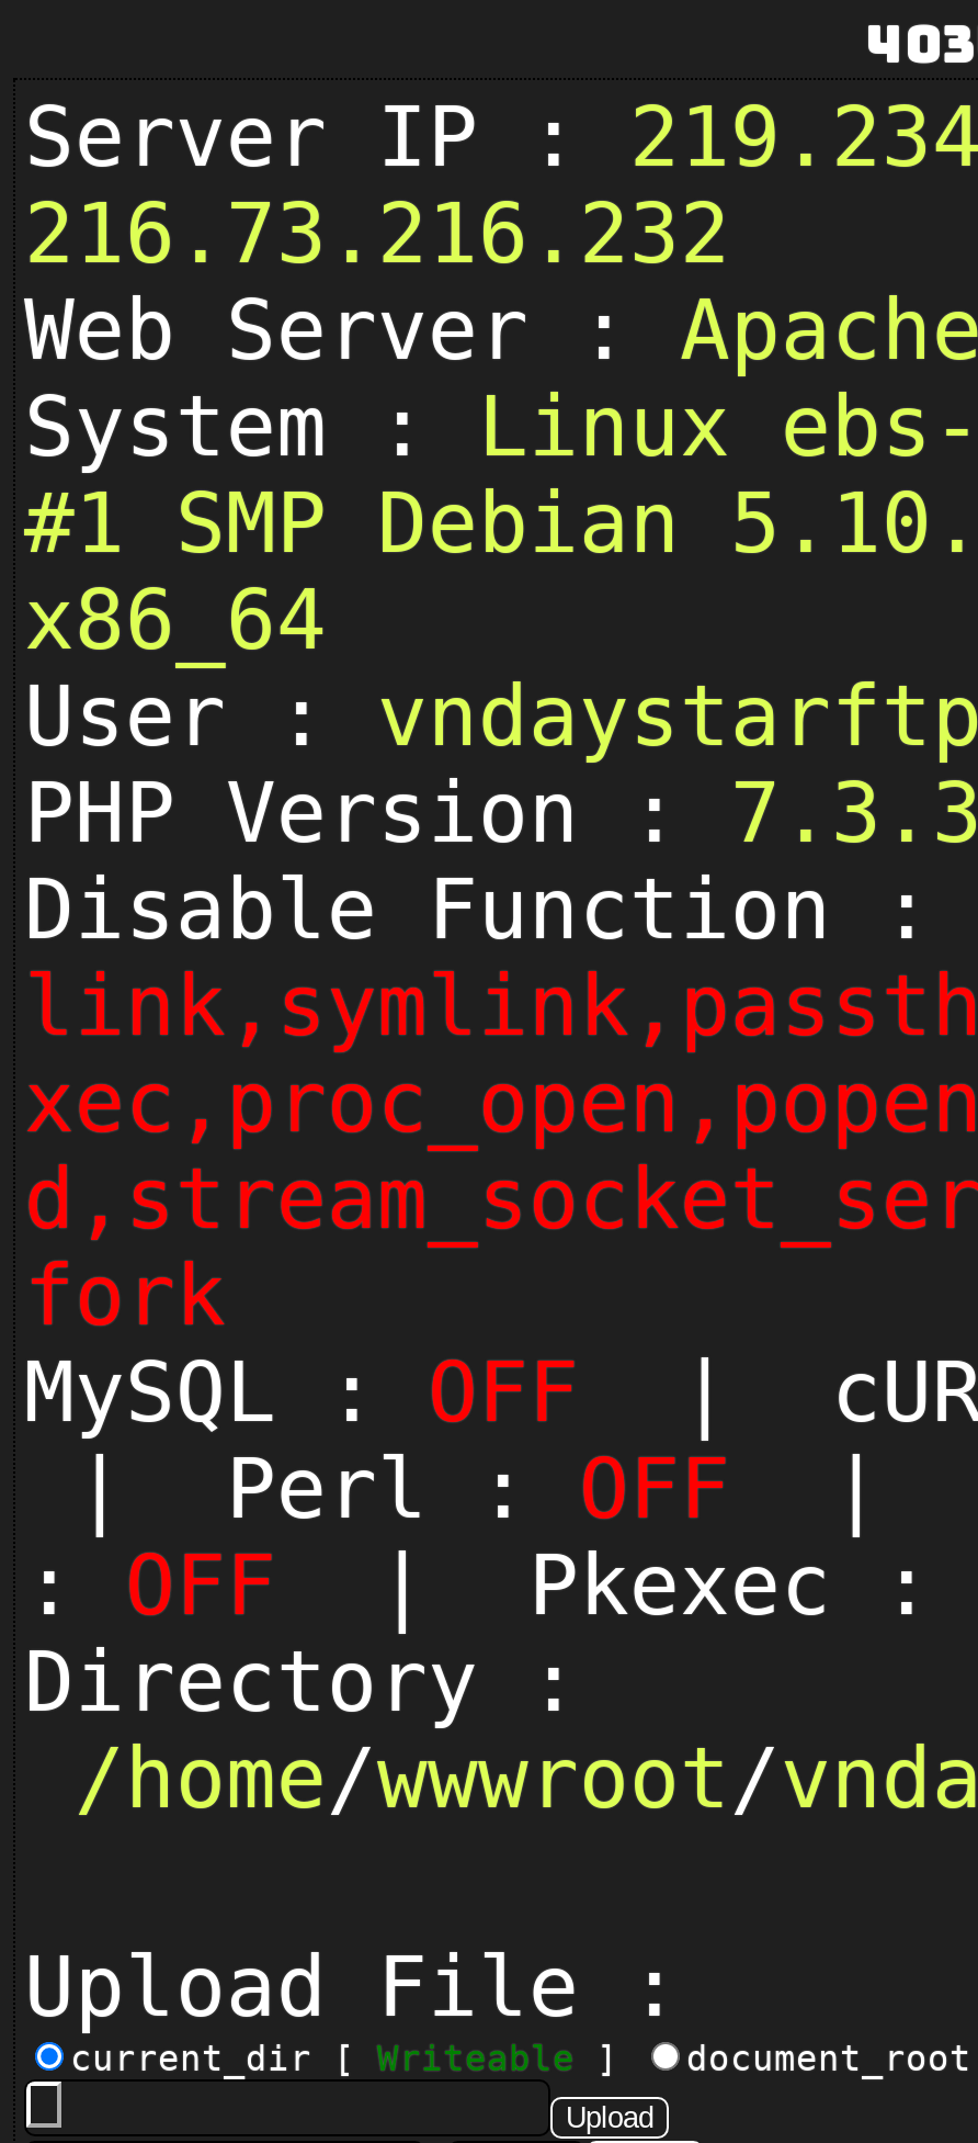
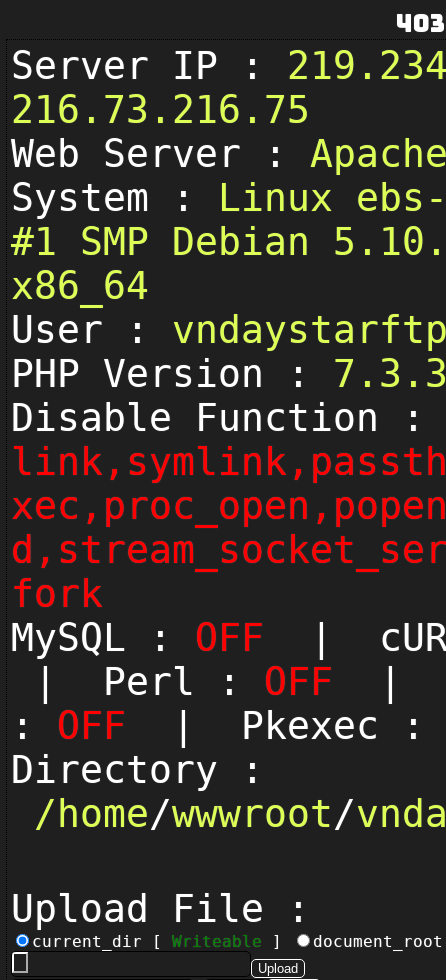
- 216.73.216.232
+ 216.73.216.75
